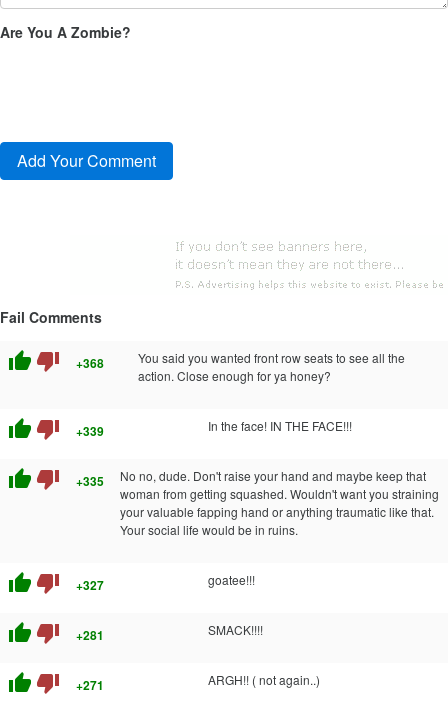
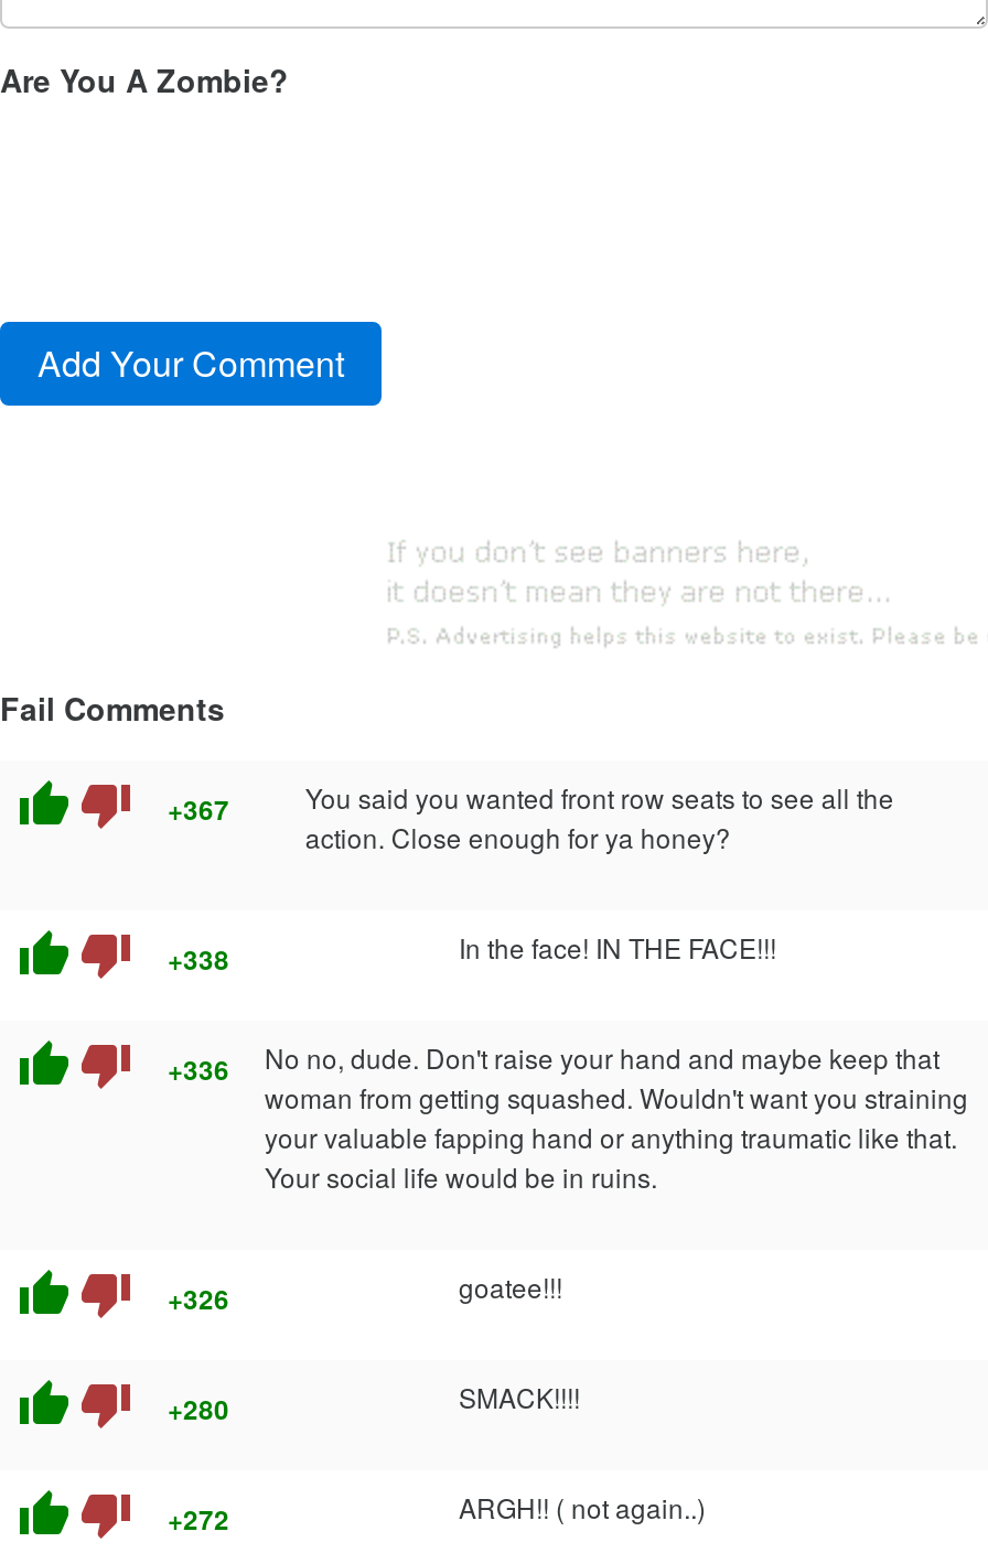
- +368
+ +367

- +339
+ +338

- +335
+ +336

- +327
+ +326

- +281
+ +280

- +271
+ +272
